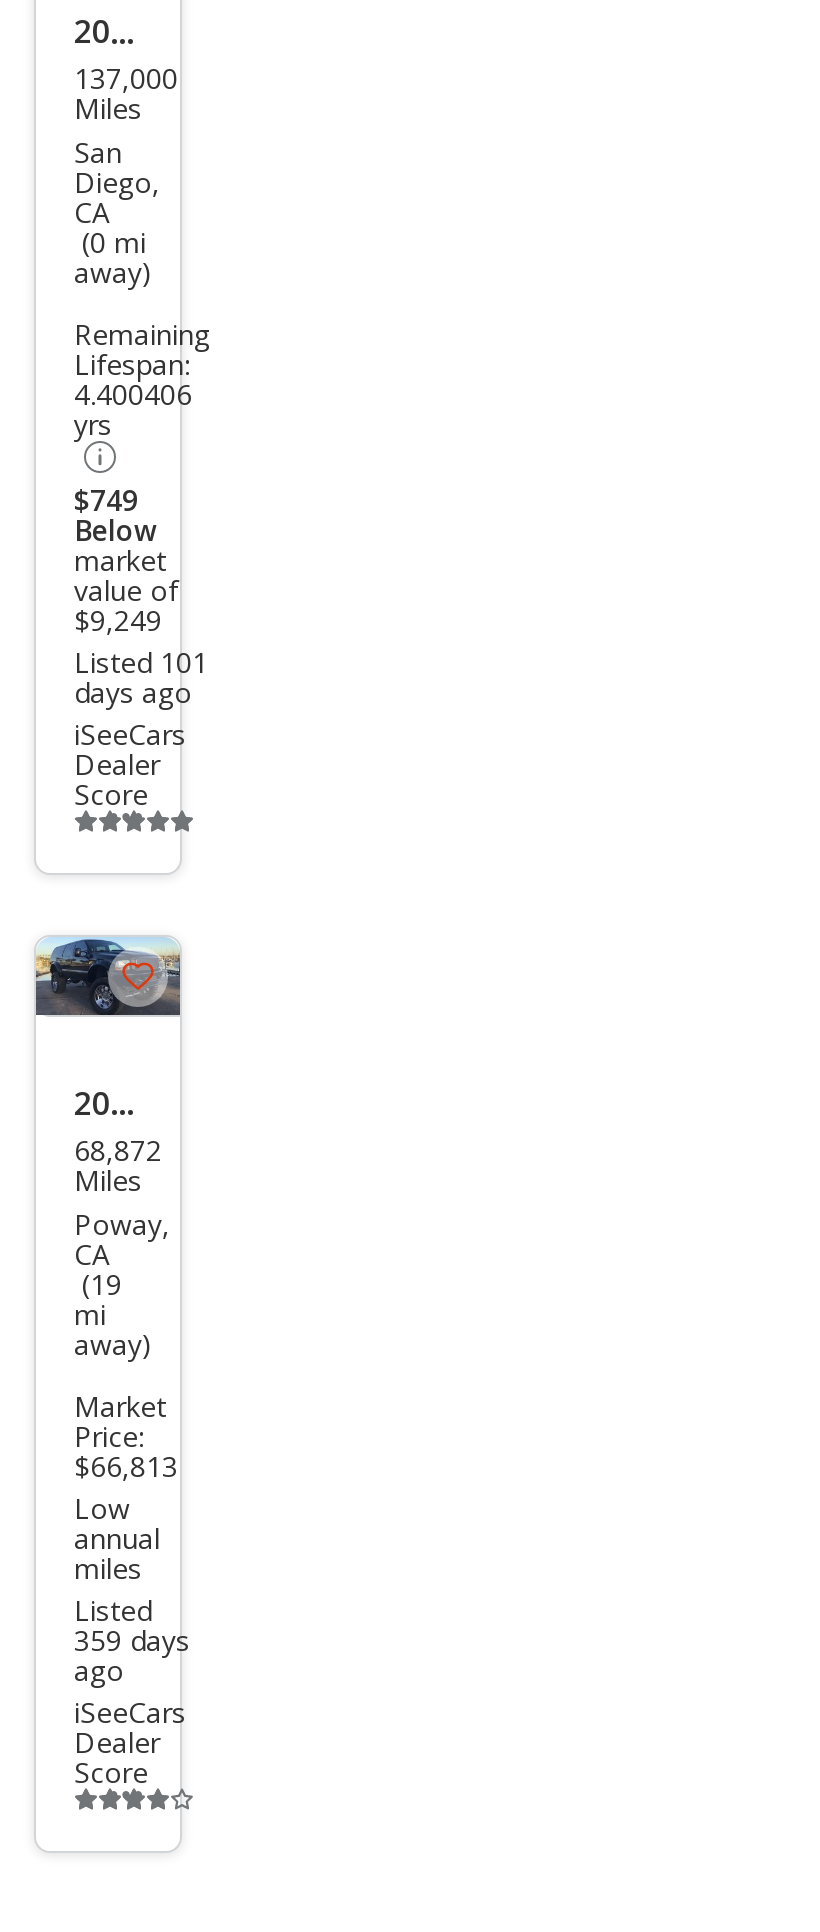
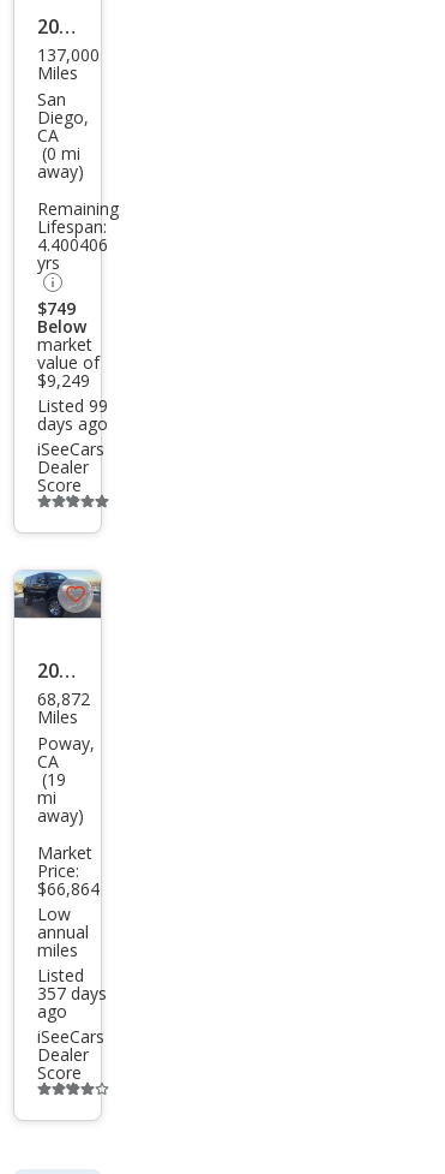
- Listed 101
+ Listed 99

- $66,813
+ $66,864

- 359 days
+ 357 days
